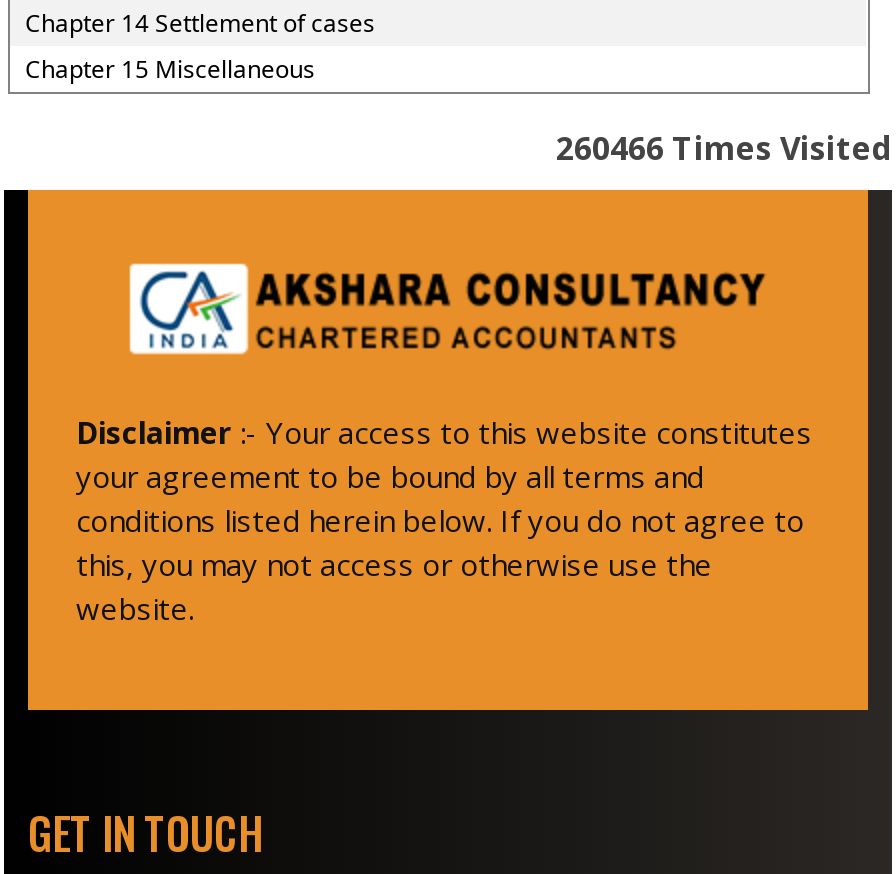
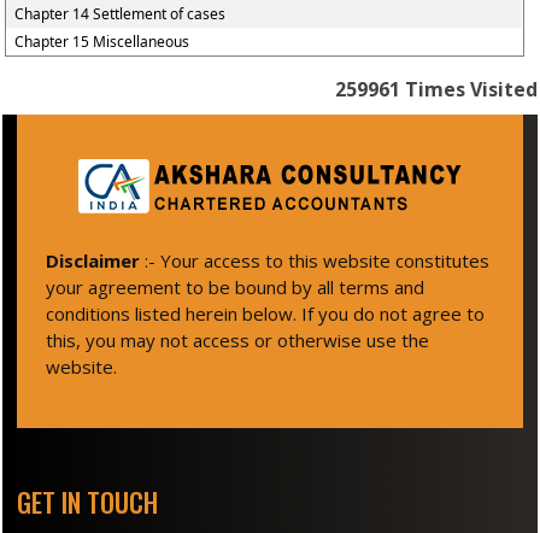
- 260466 Times Visited
+ 259961 Times Visited
